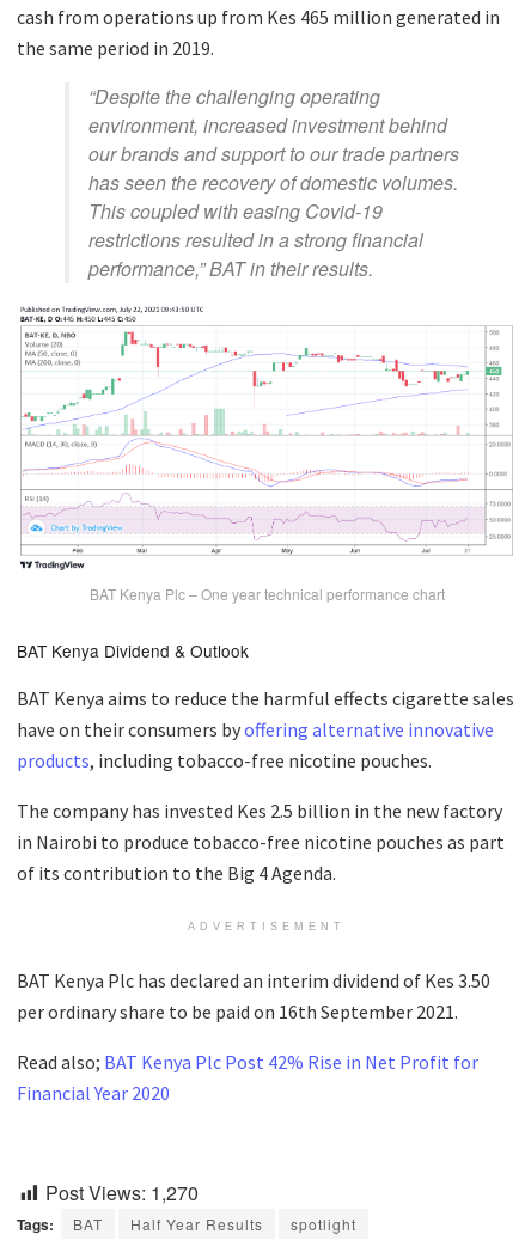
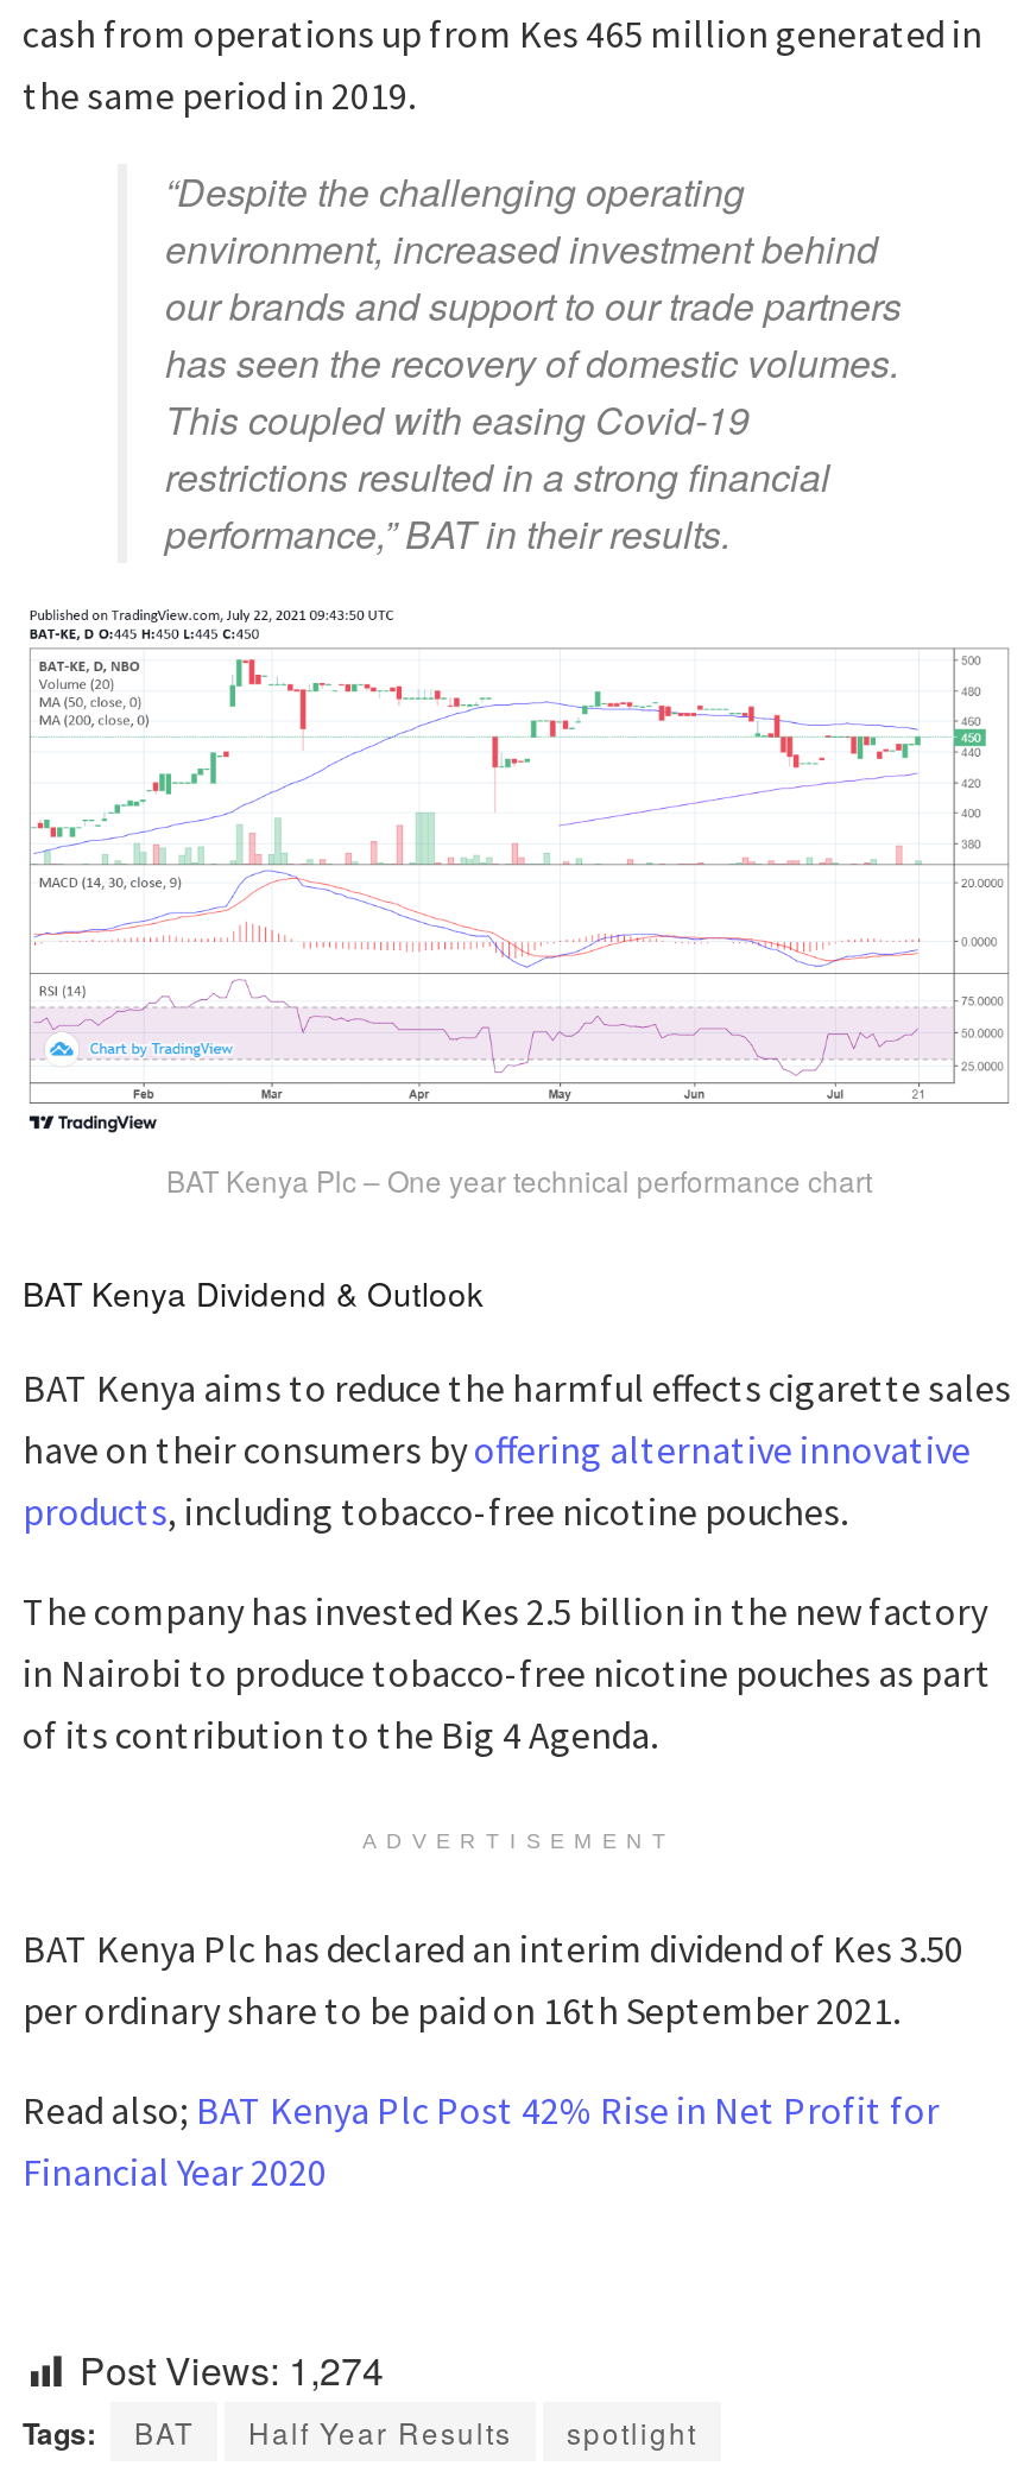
- Post Views: 1,270
+ Post Views: 1,274
